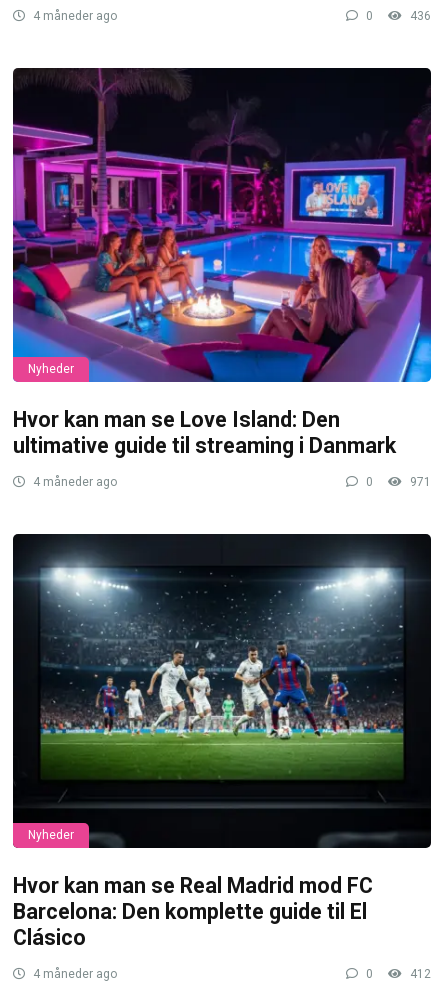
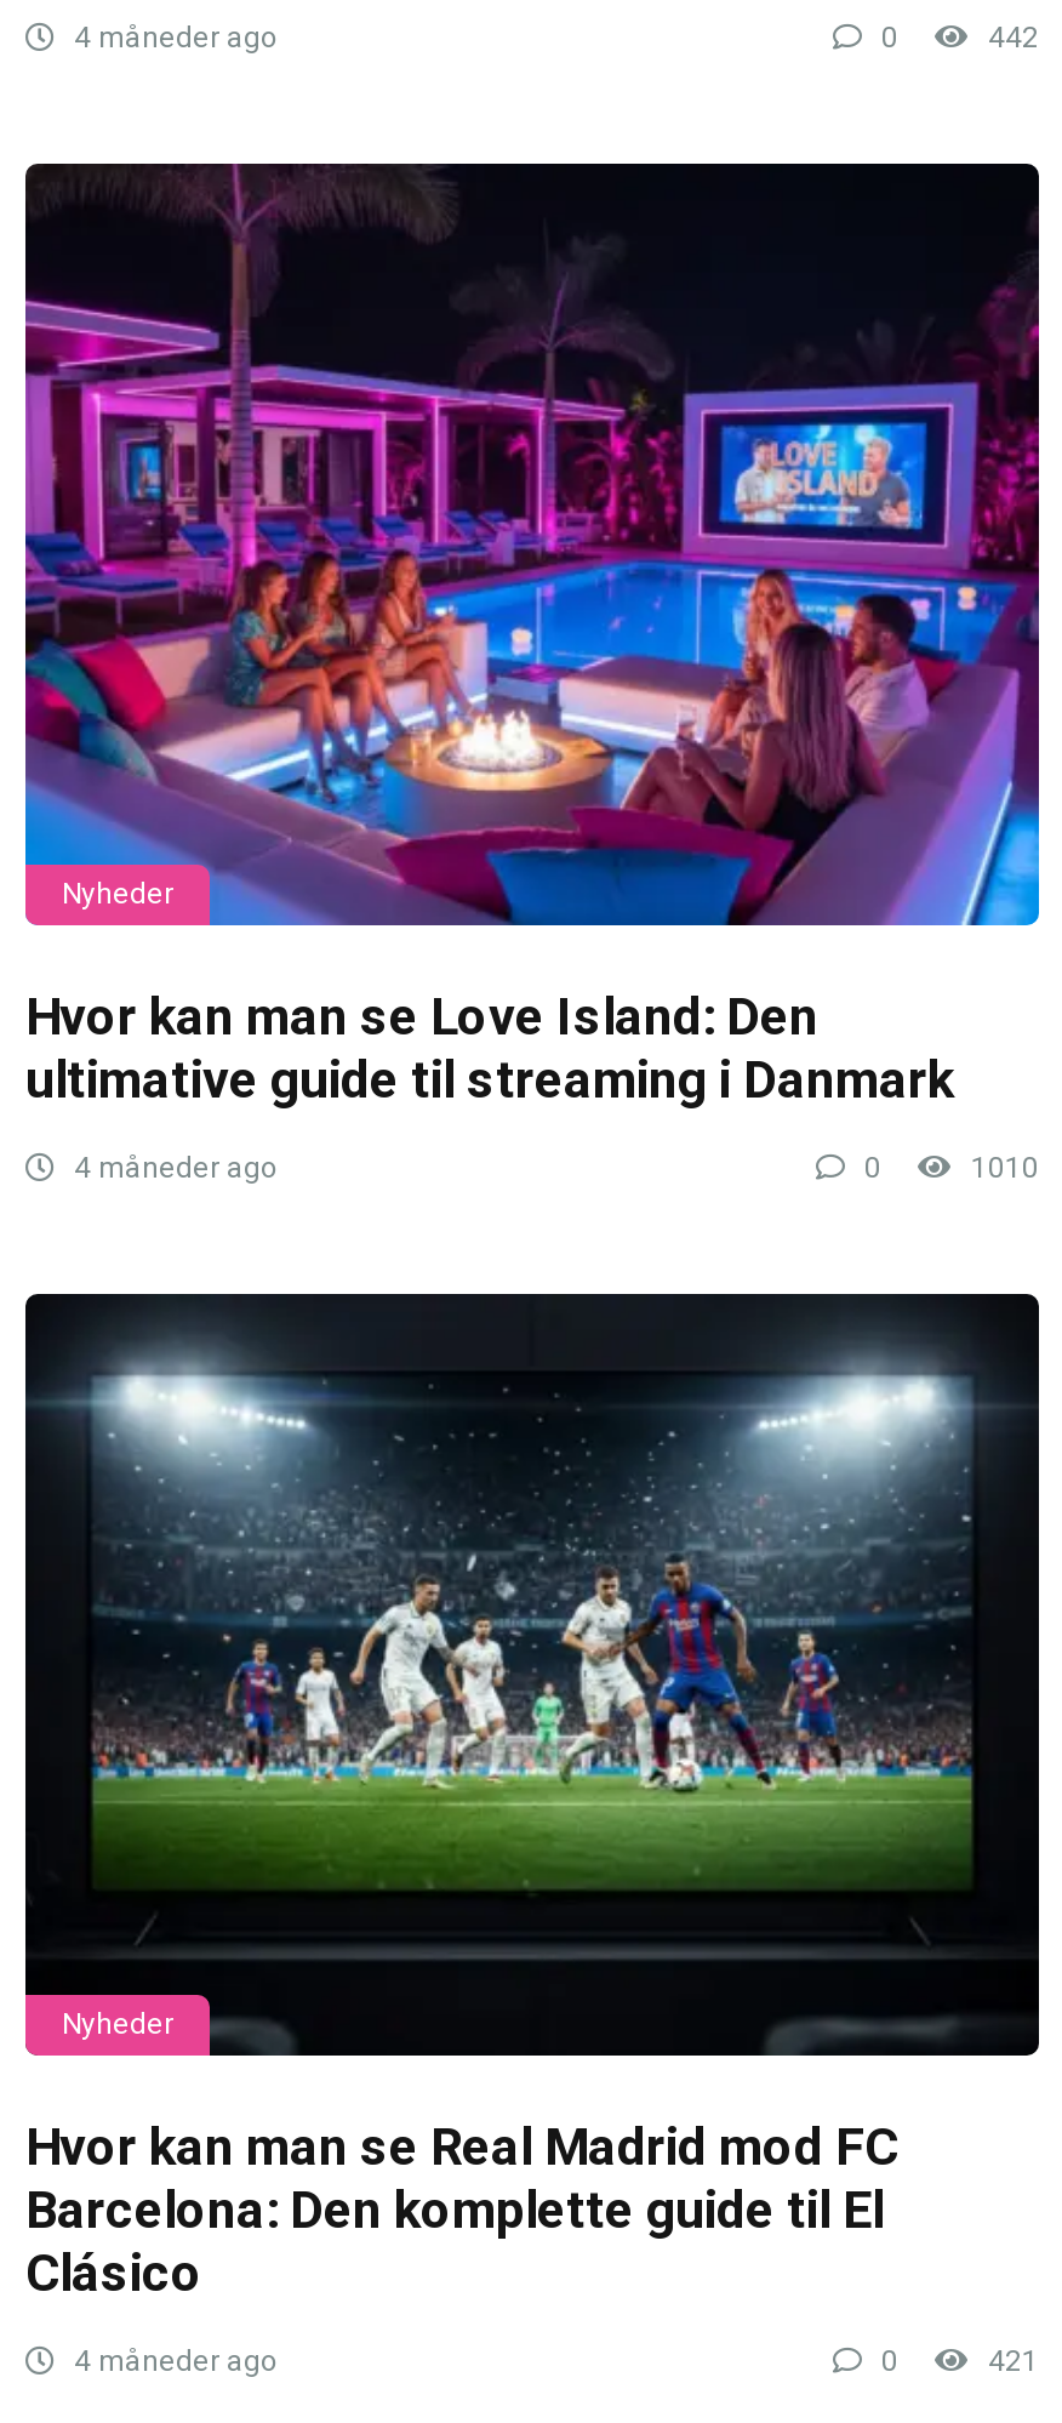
- 436
+ 442

- 971
+ 1010

- 412
+ 421
